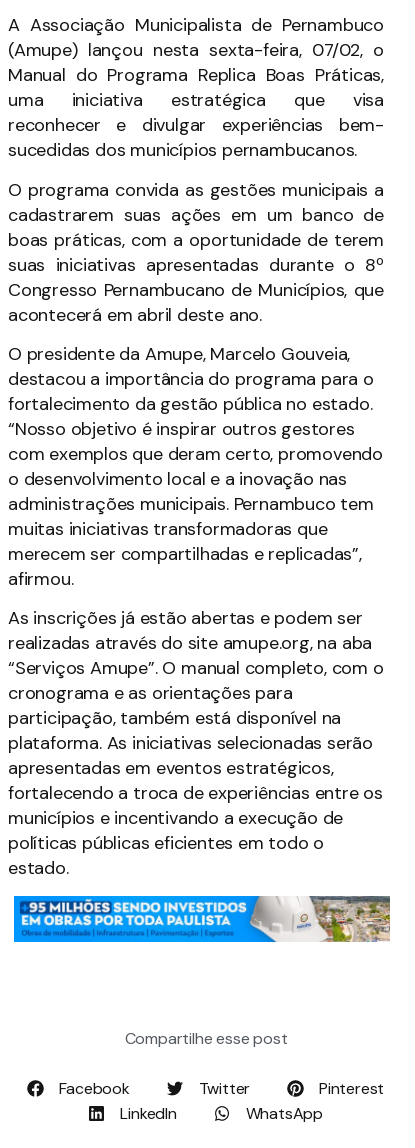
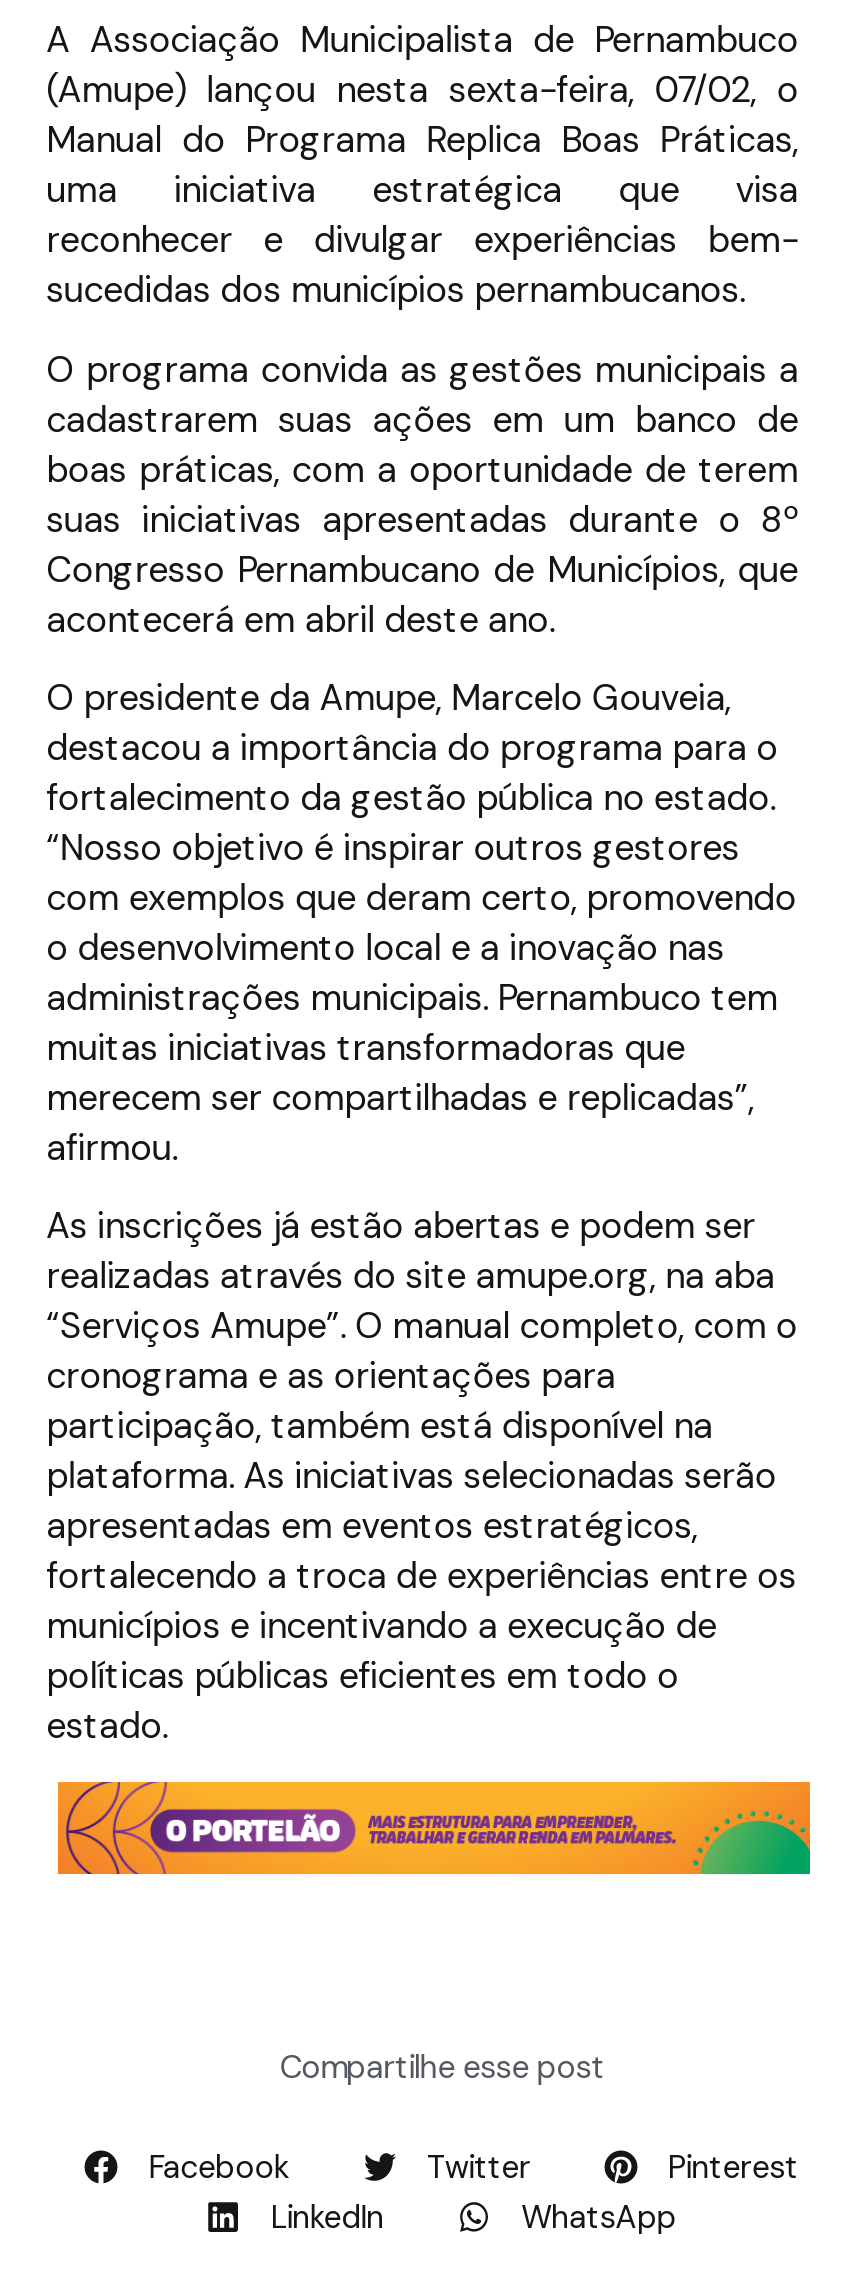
- [image]
+ [image]
